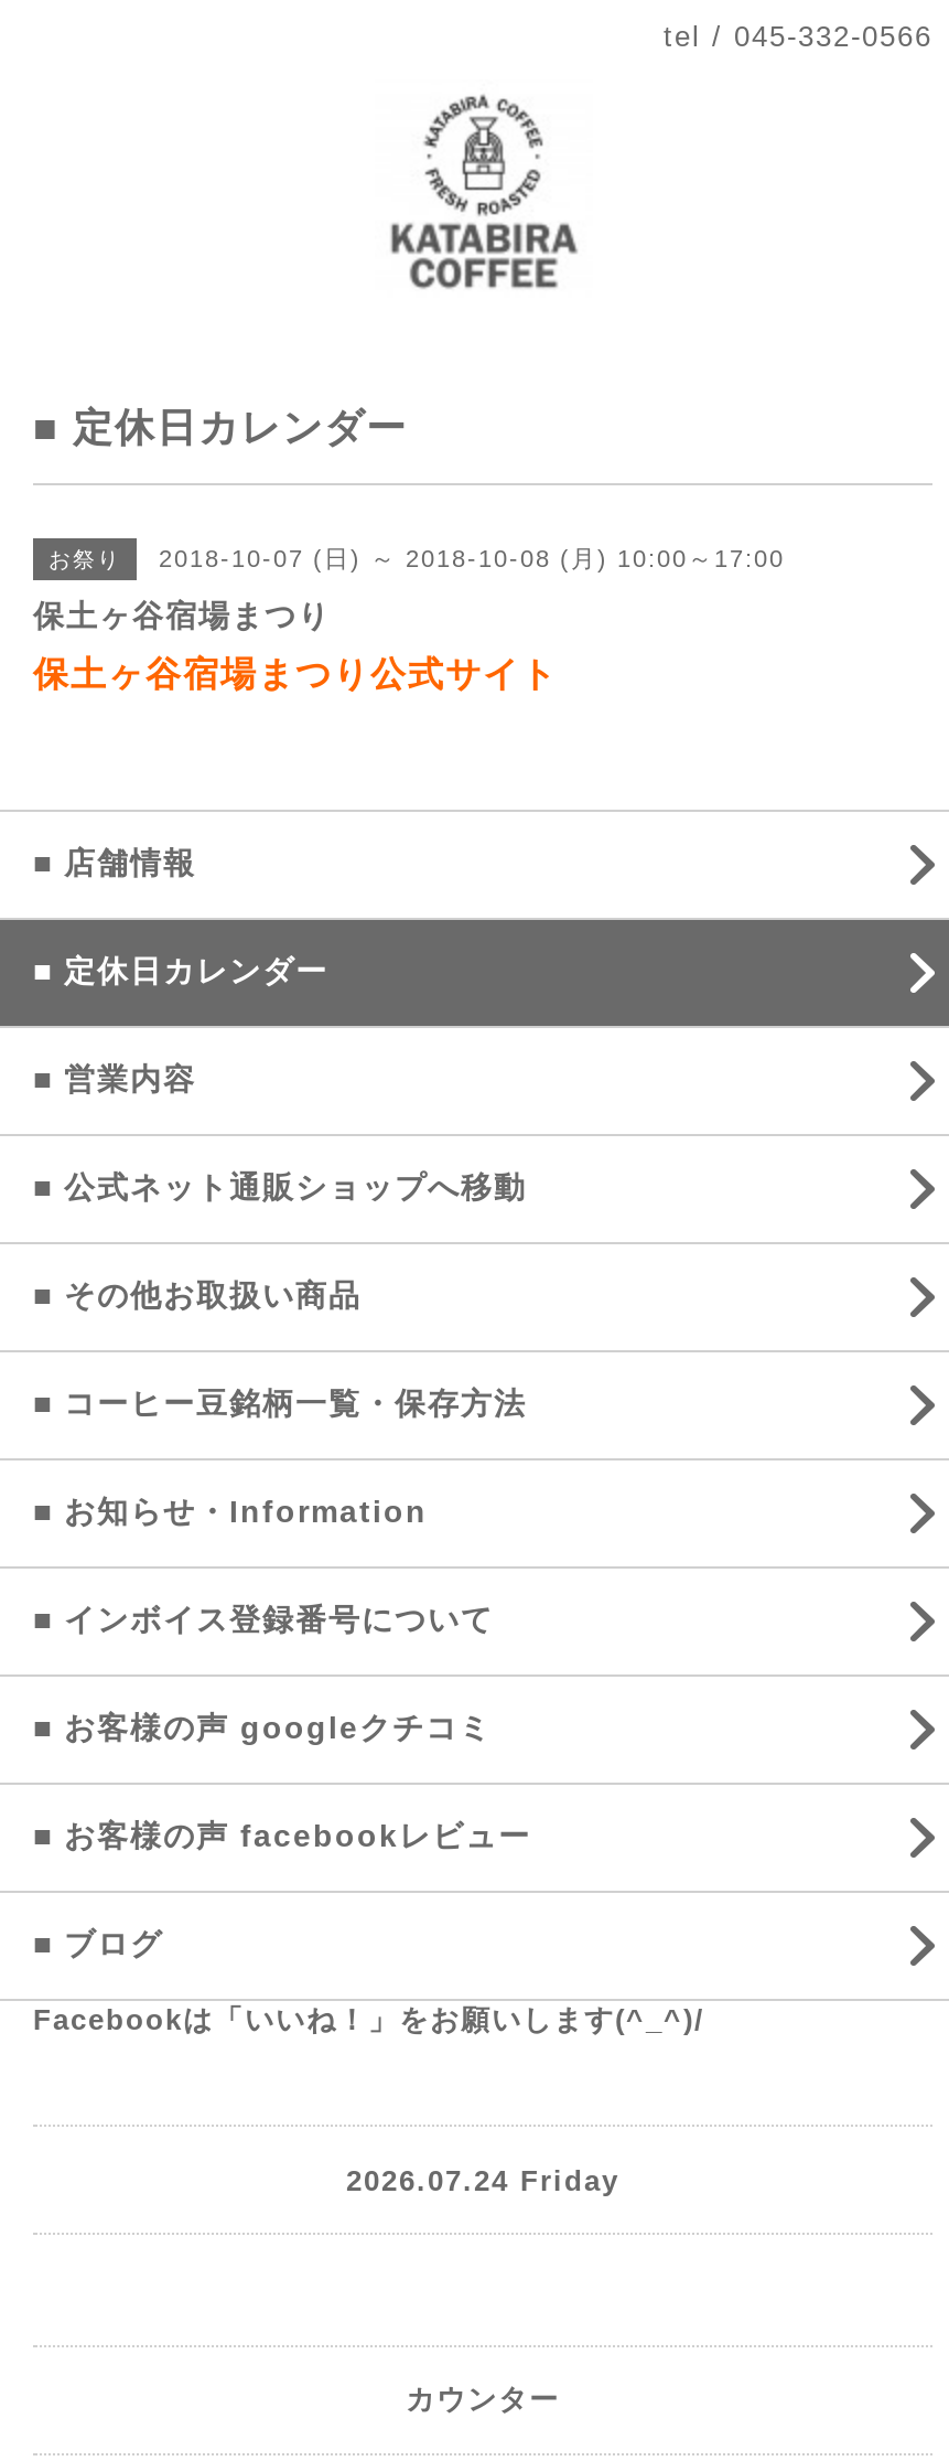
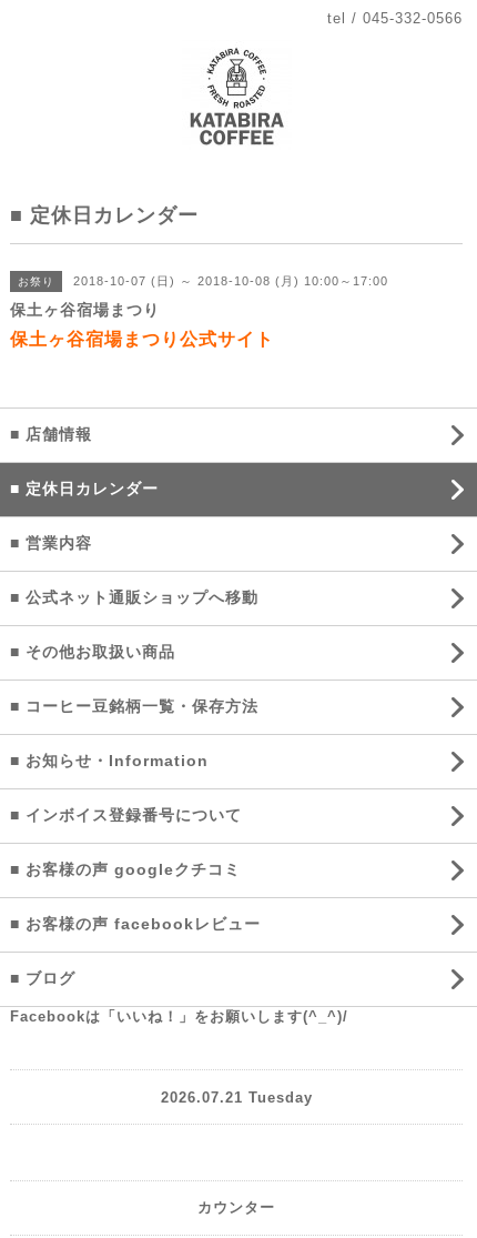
- 2026.07.24 Friday
+ 2026.07.21 Tuesday
